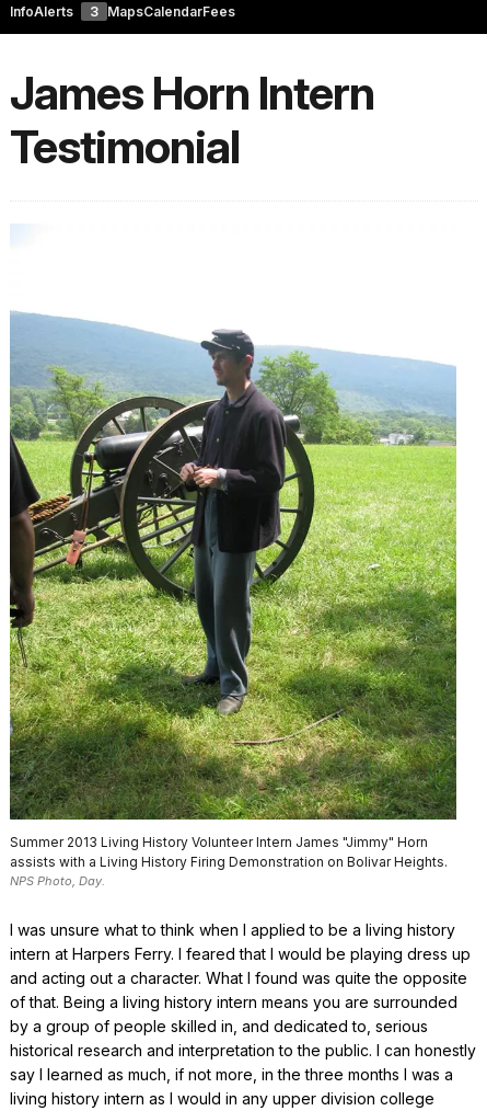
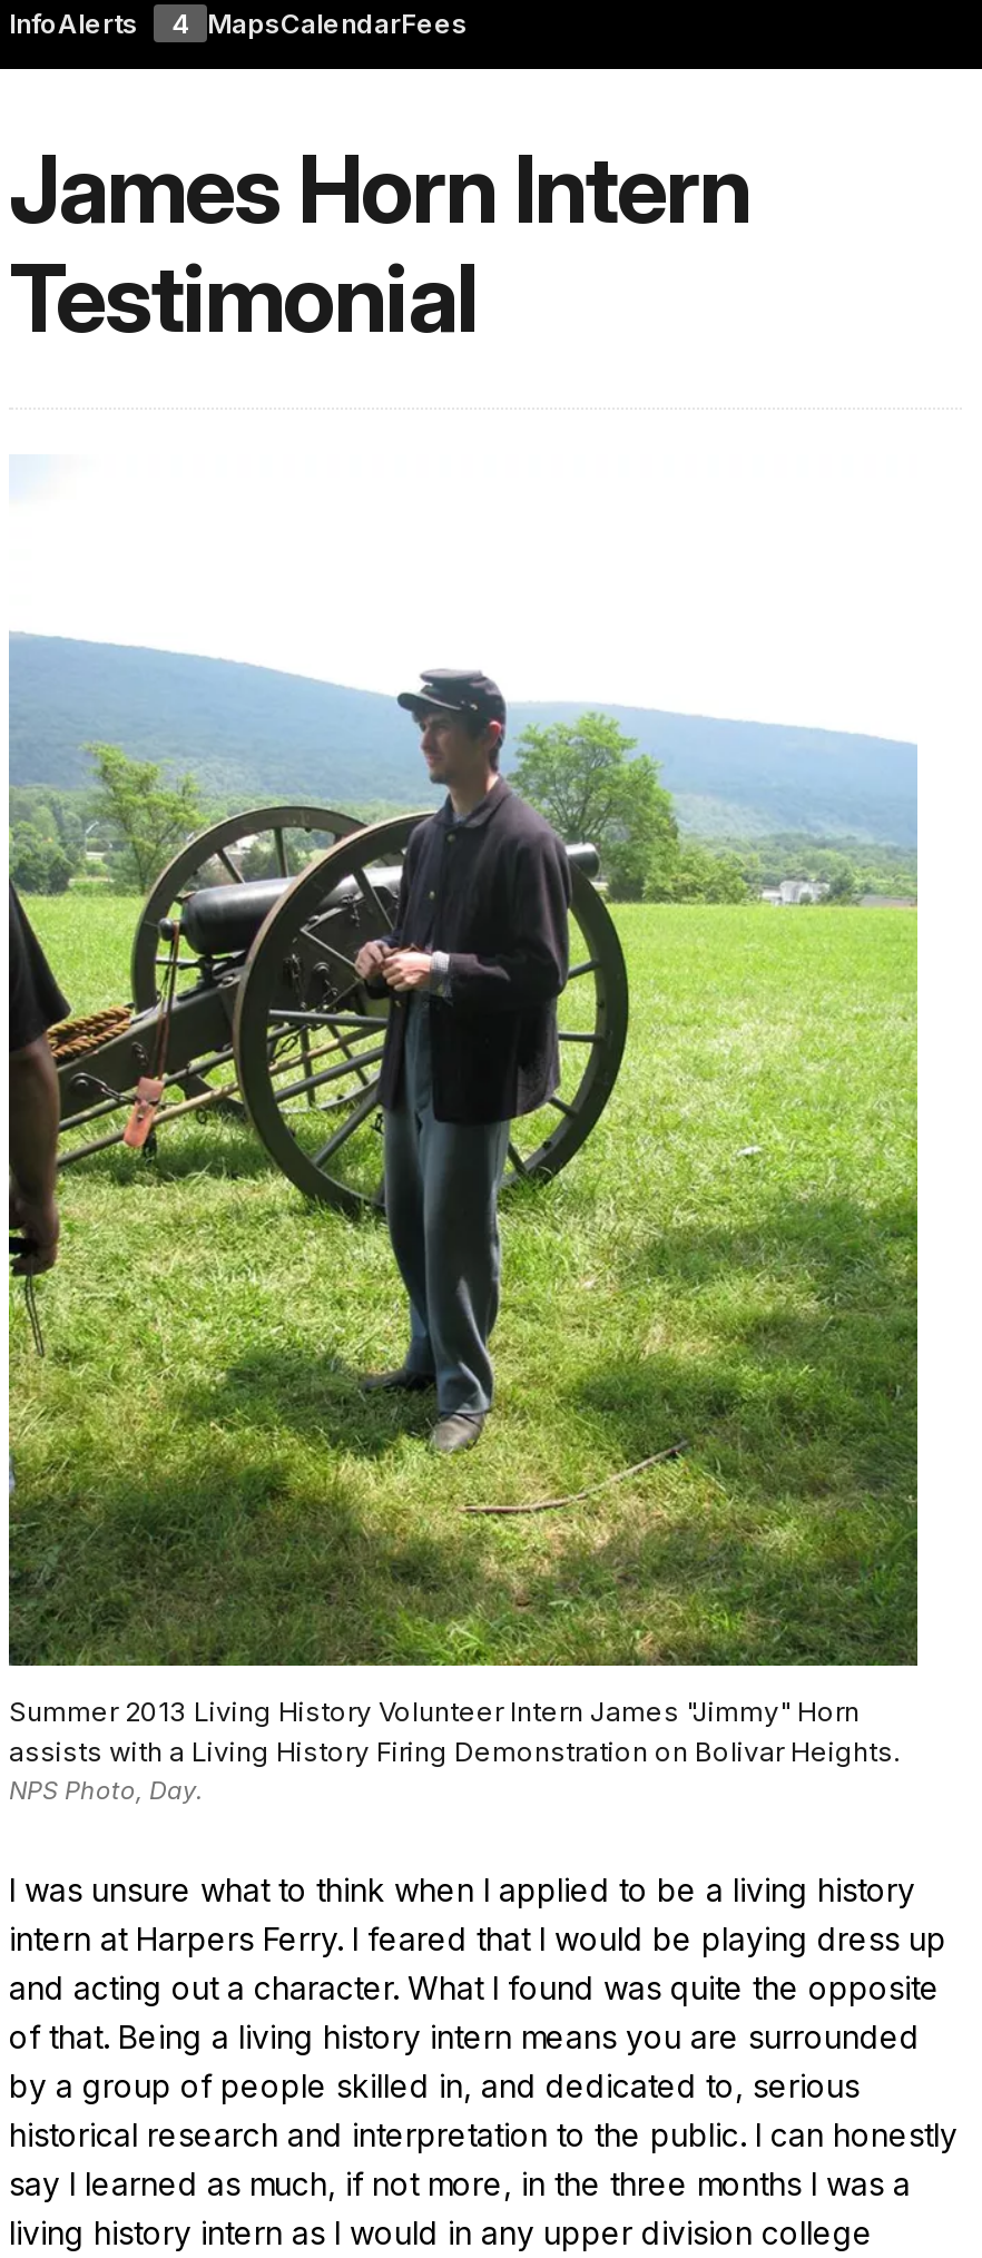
- 3 MapsCalendarFees
+ 4 MapsCalendarFees
